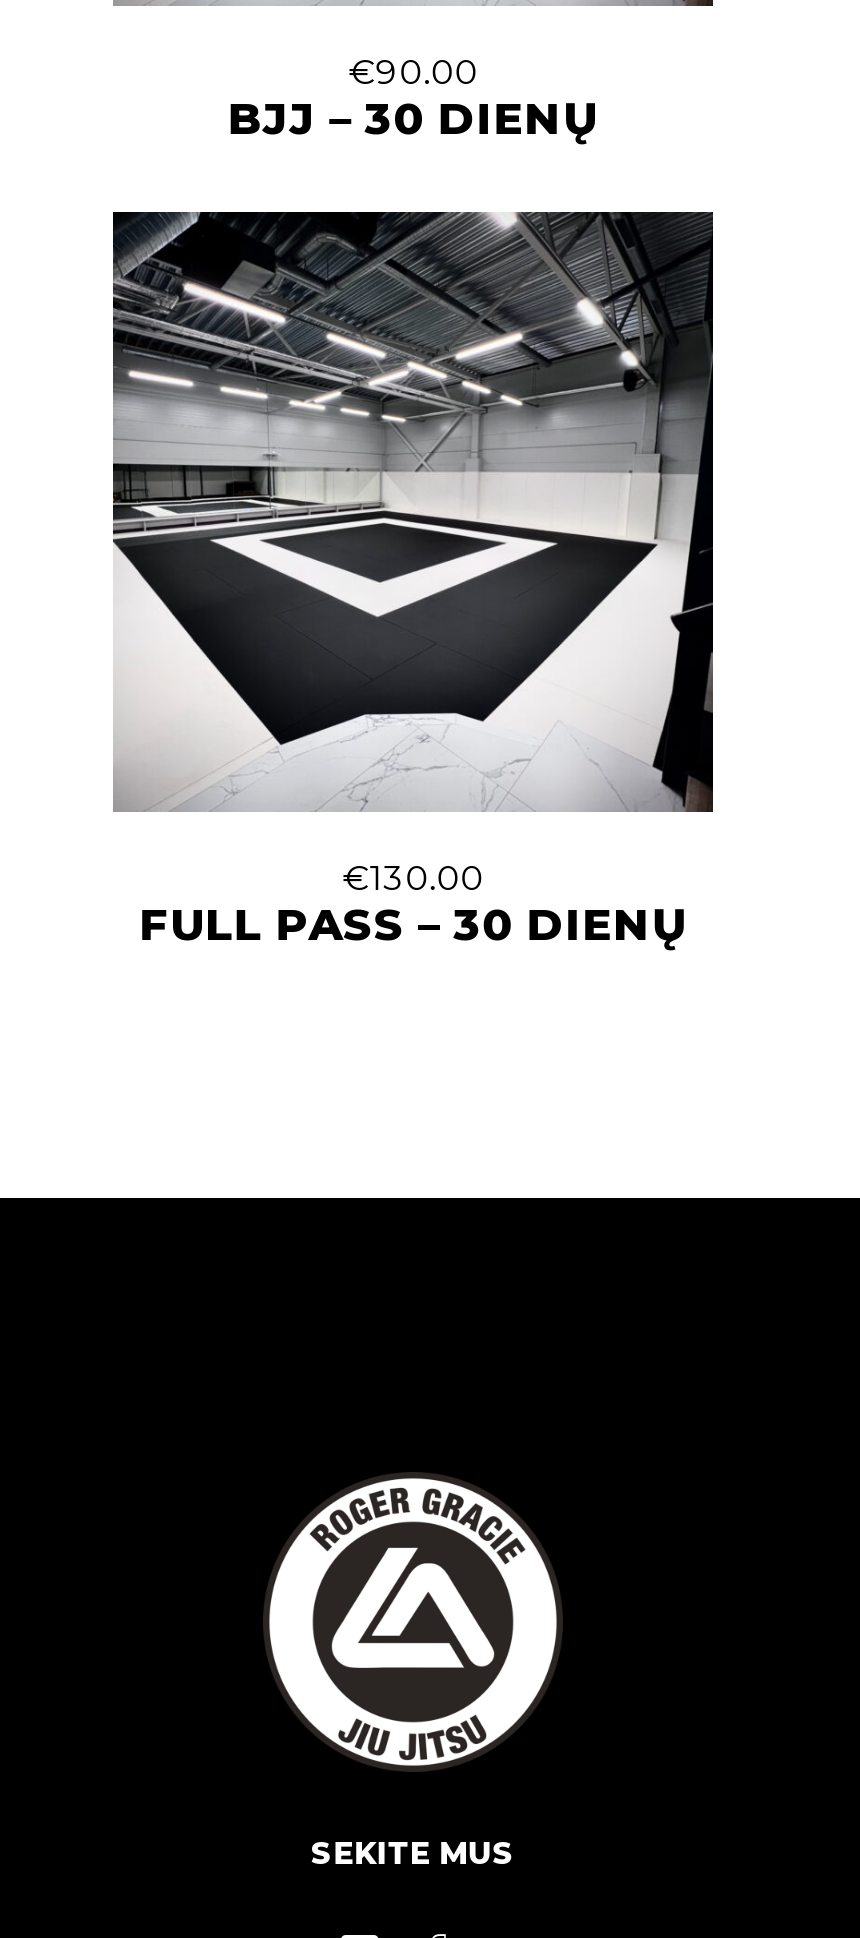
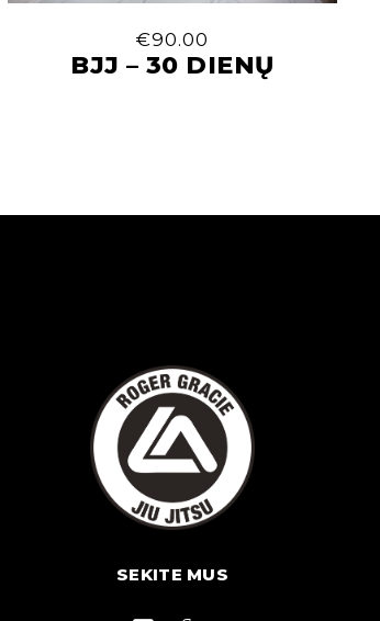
- [image]
- €130.00
- FULL PASS – 30 DIENŲ
